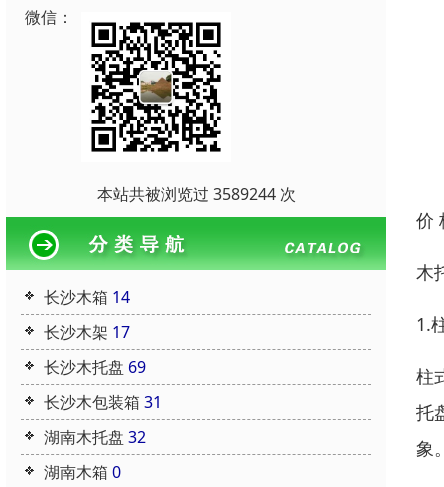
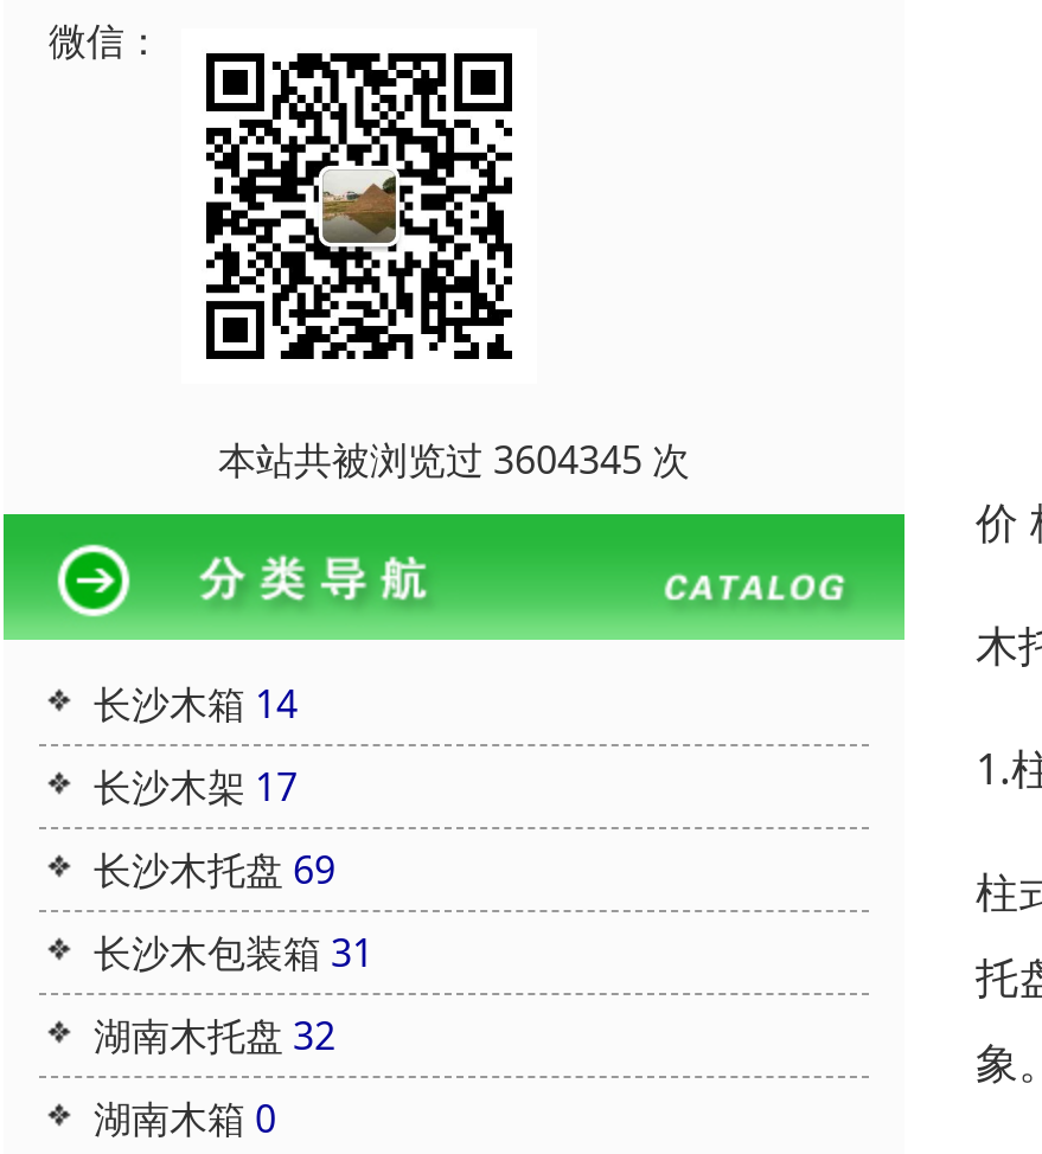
- 本站共被浏览过 3589244 次
+ 本站共被浏览过 3604345 次
